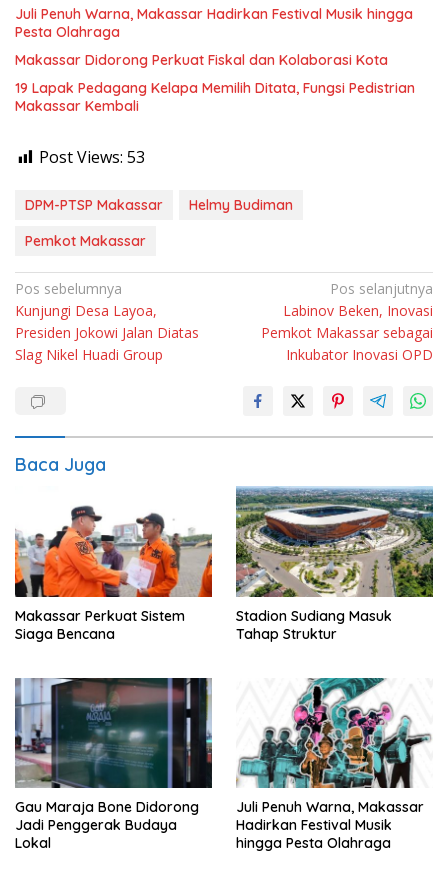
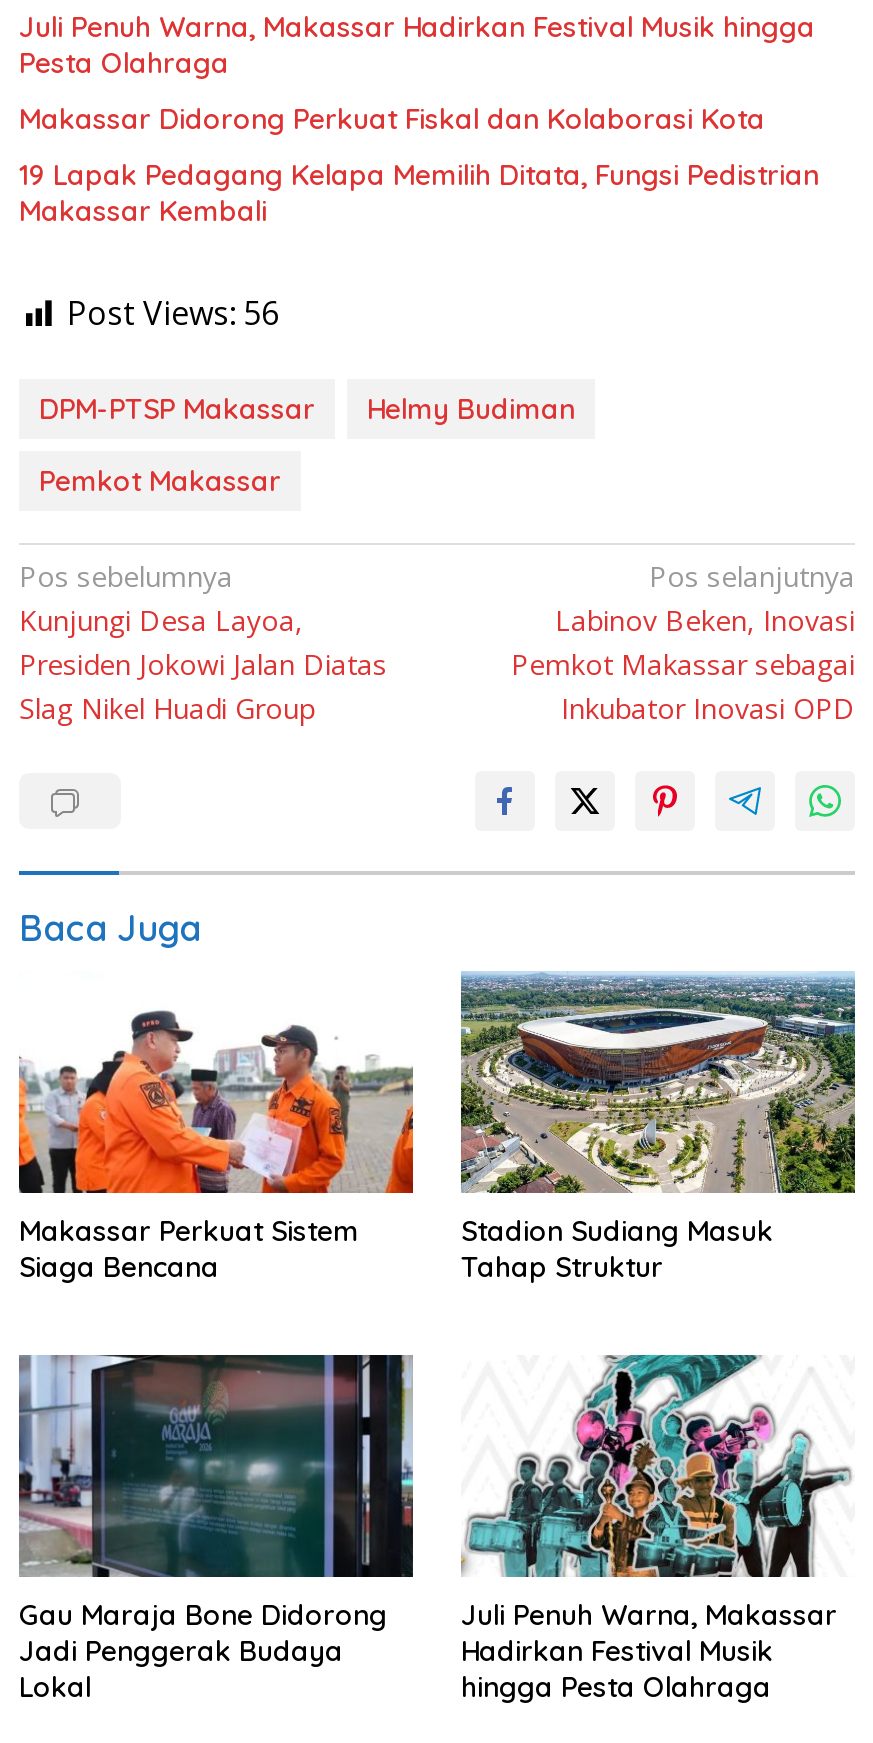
- Post Views: 53
+ Post Views: 56
